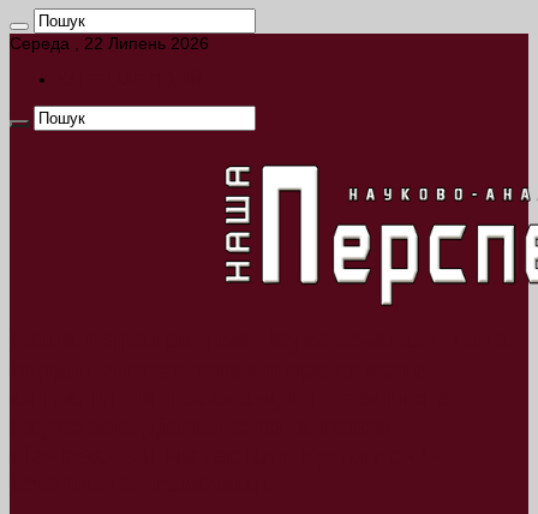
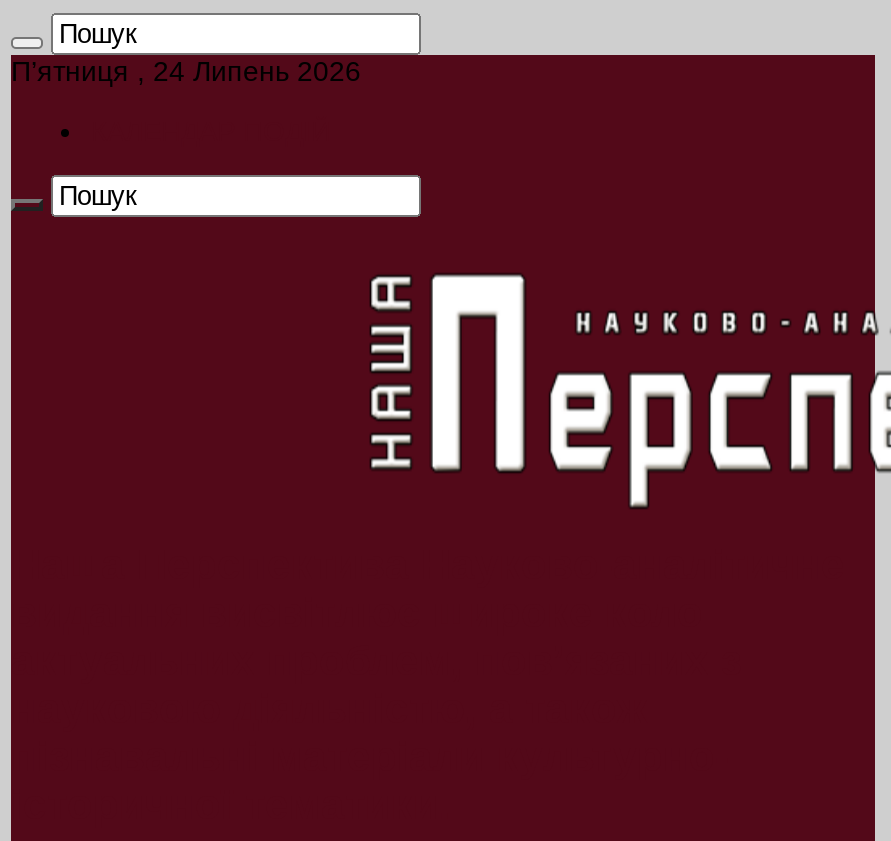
- Середа , 22 Липень 2026
+ П’ятниця , 24 Липень 2026
